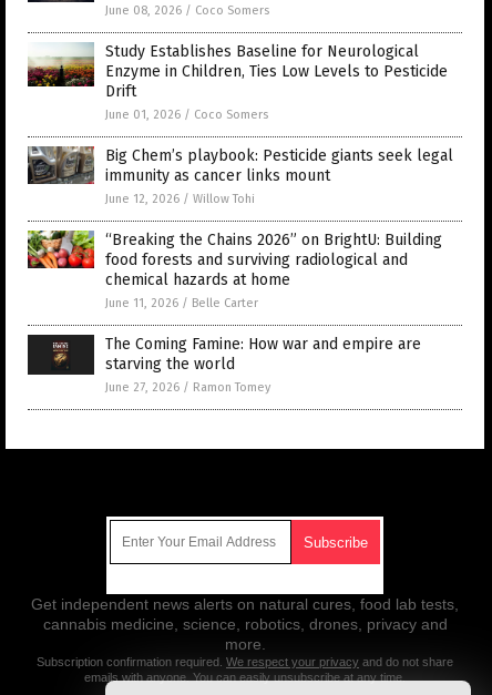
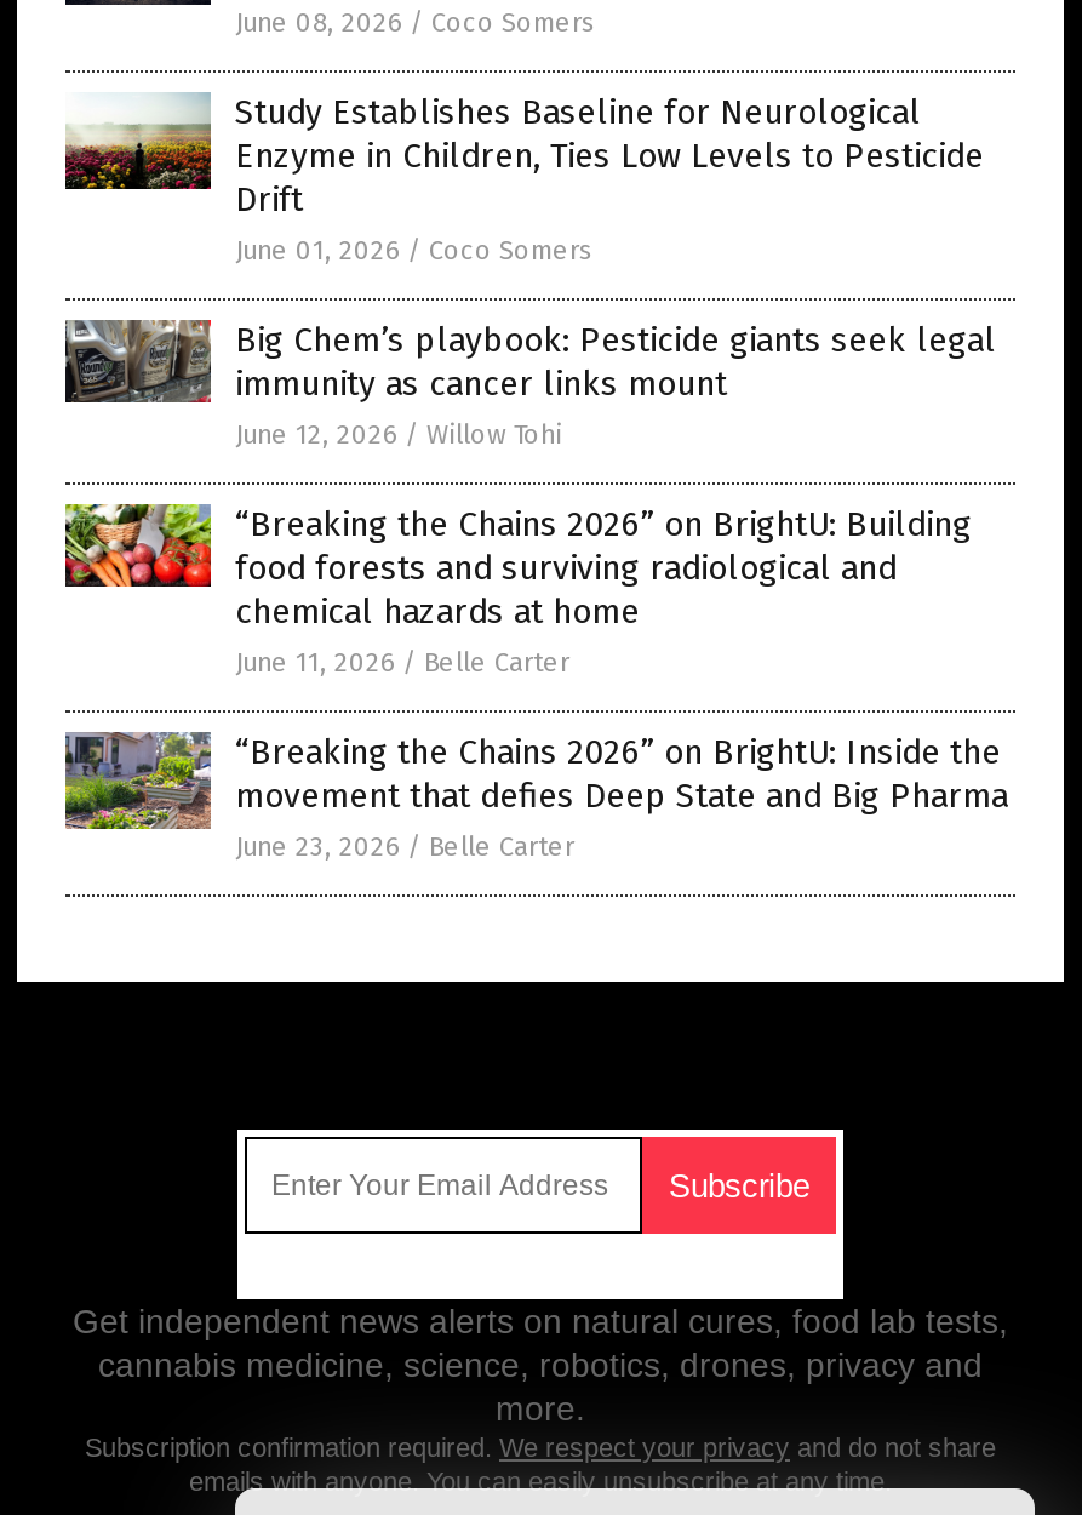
- [image]
- The Coming Famine: How war and empire are
- starving the world
- June 27, 2026 / Ramon Tomey
+ [image]
+ “Breaking the Chains 2026” on BrightU: Inside the
+ movement that defies Deep State and Big Pharma
+ June 23, 2026 / Belle Carter
